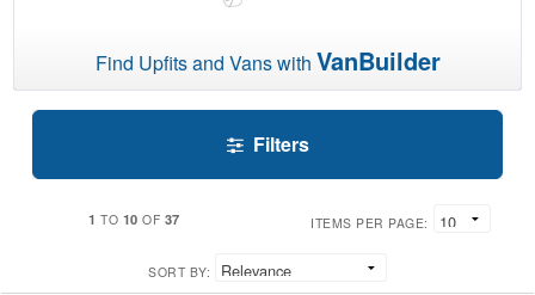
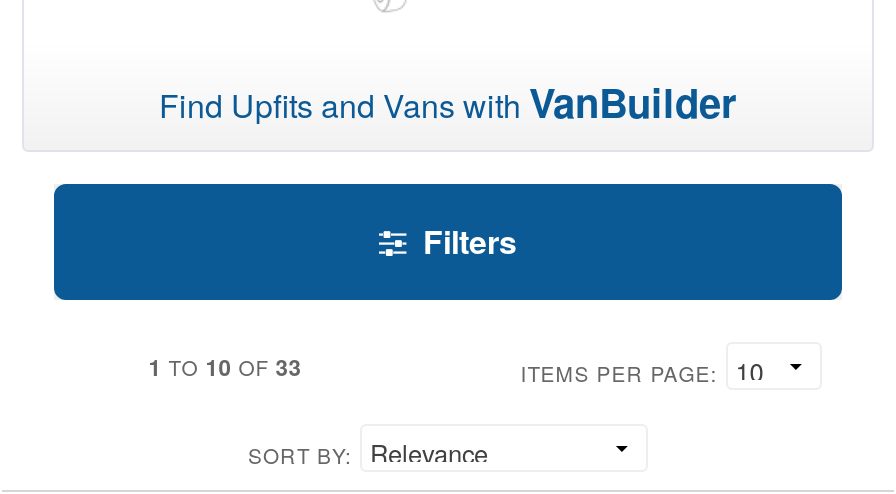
- 1 TO 10 OF 37
+ 1 TO 10 OF 33
